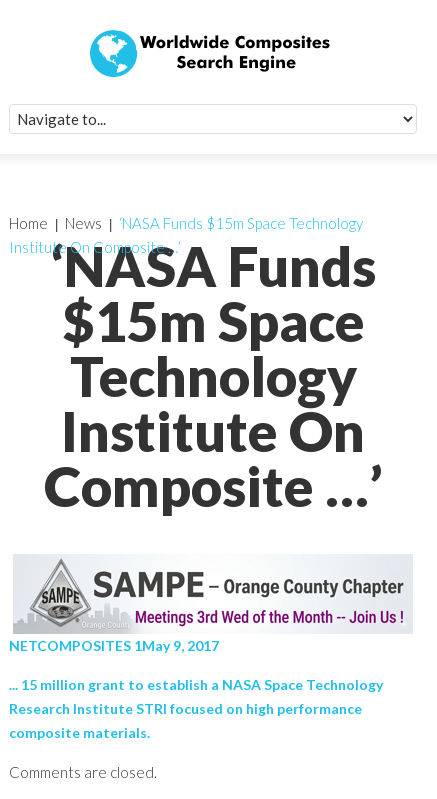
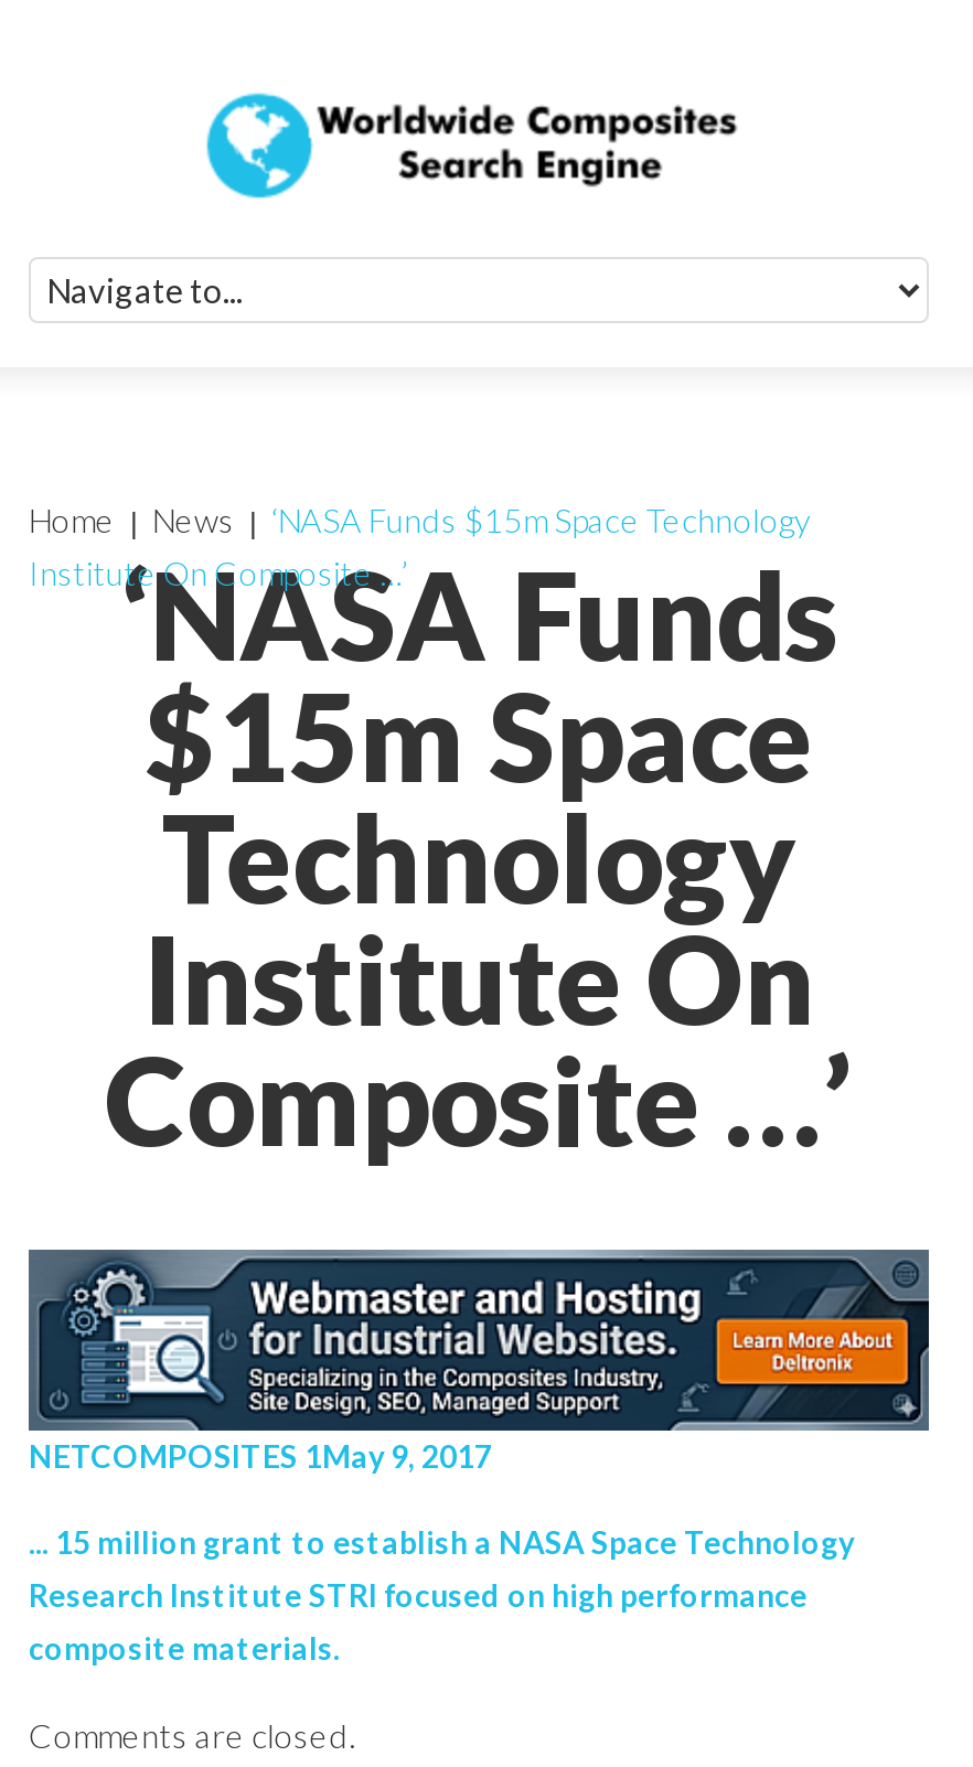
- [image]
+ [image]
